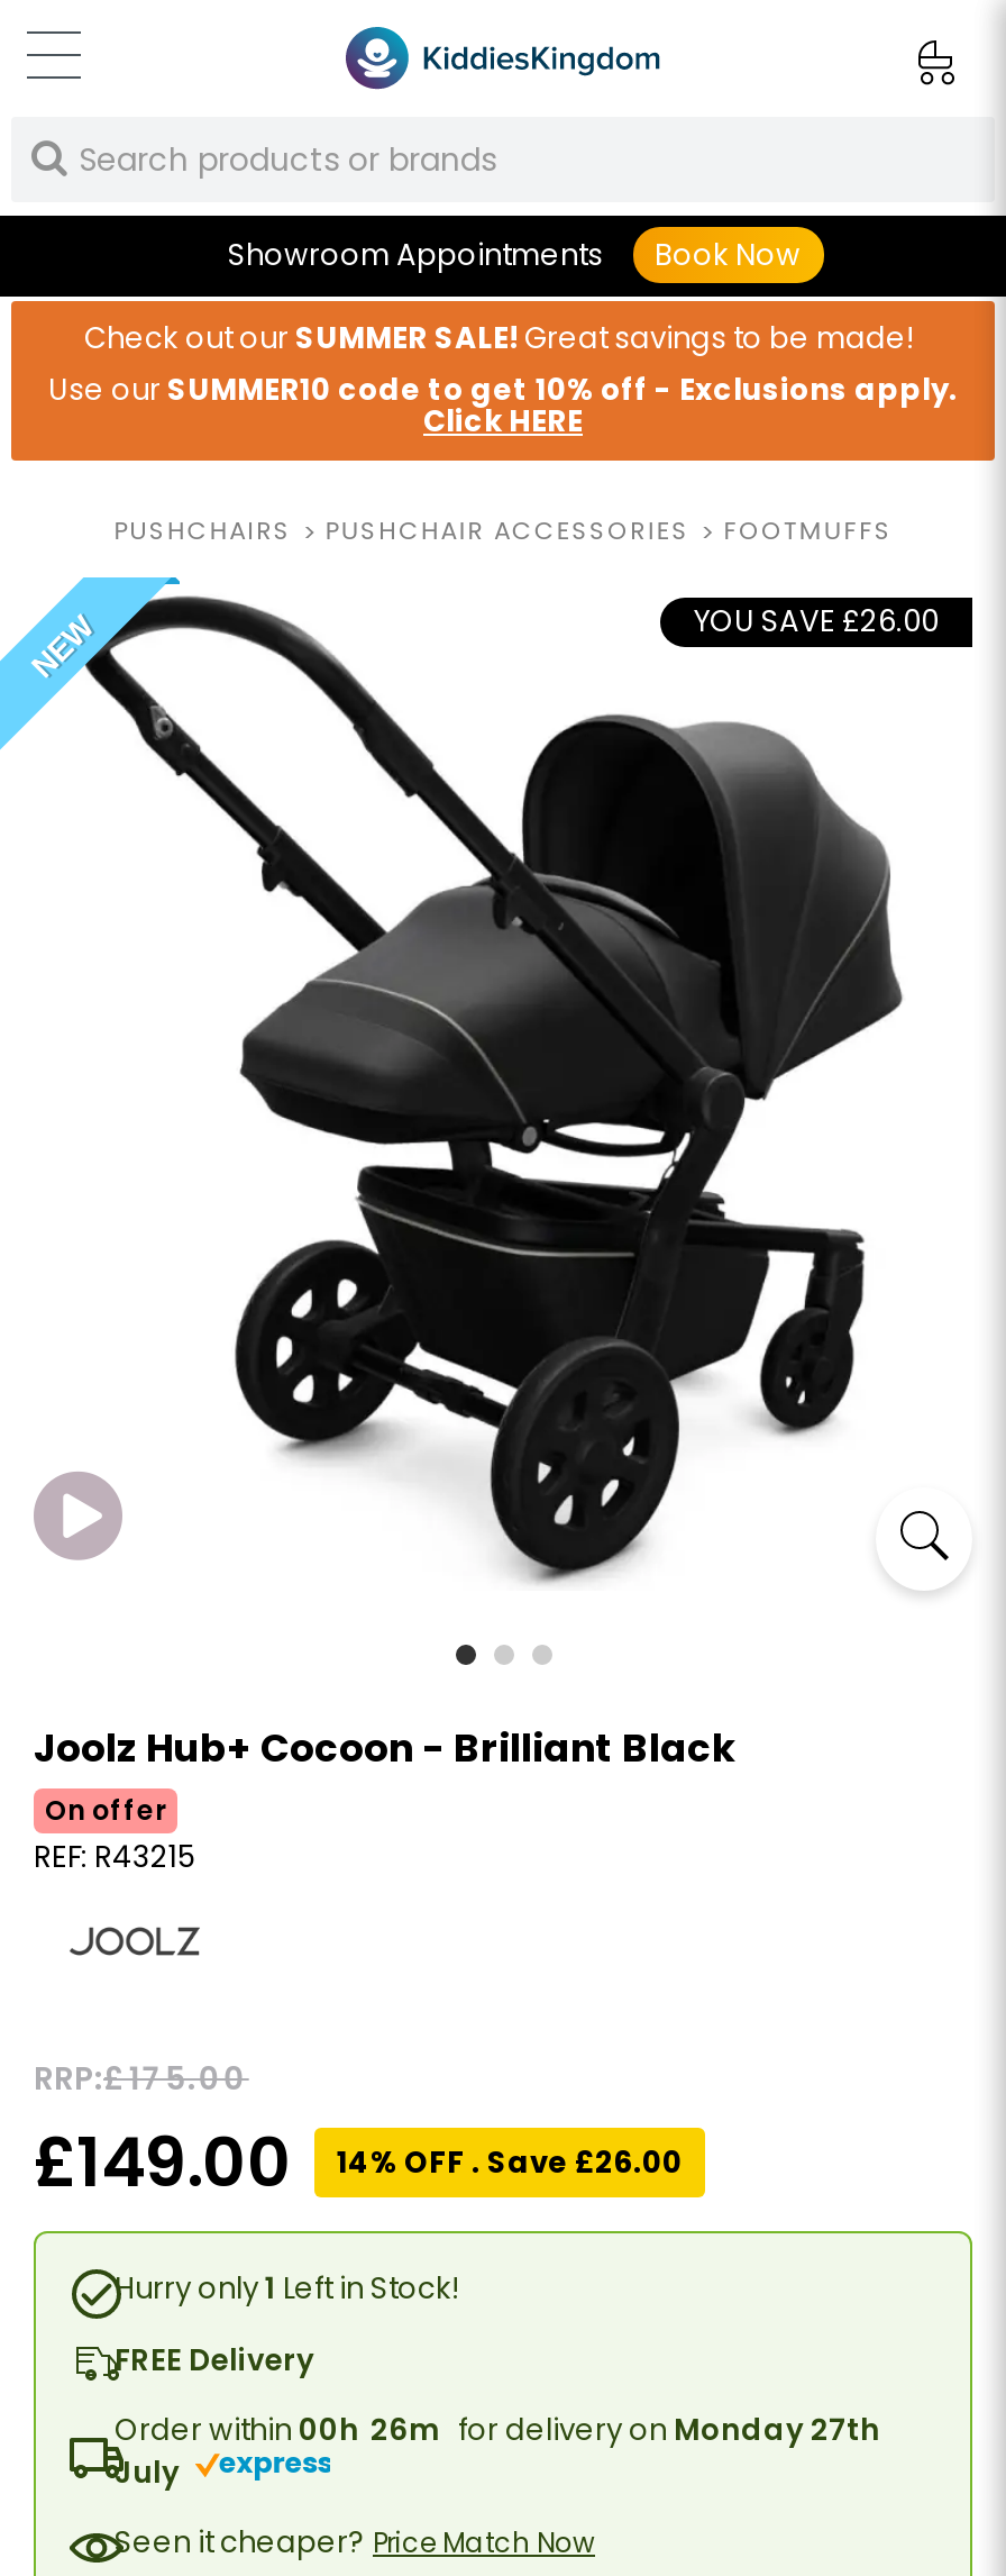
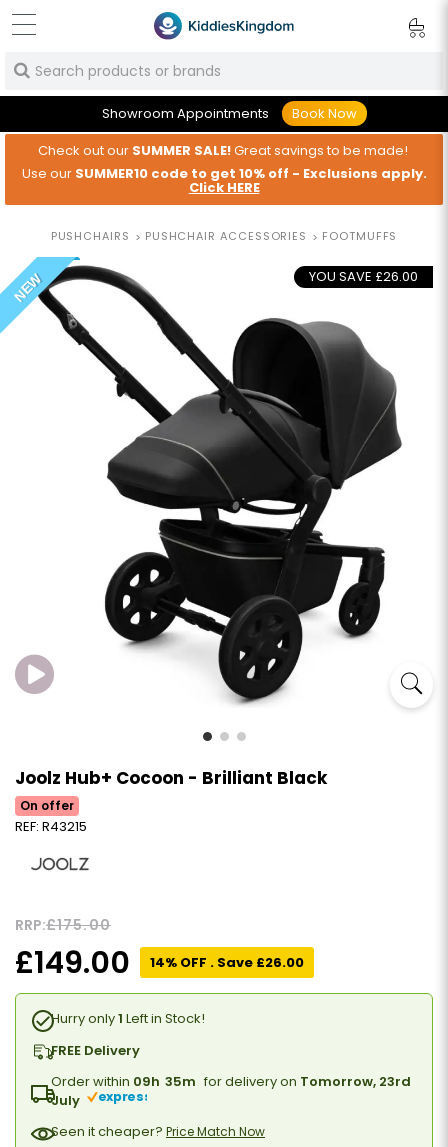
- Order within 00h 26m for delivery on Monday 27th
+ Order within 09h 35m for delivery on Tomorrow, 23rd
